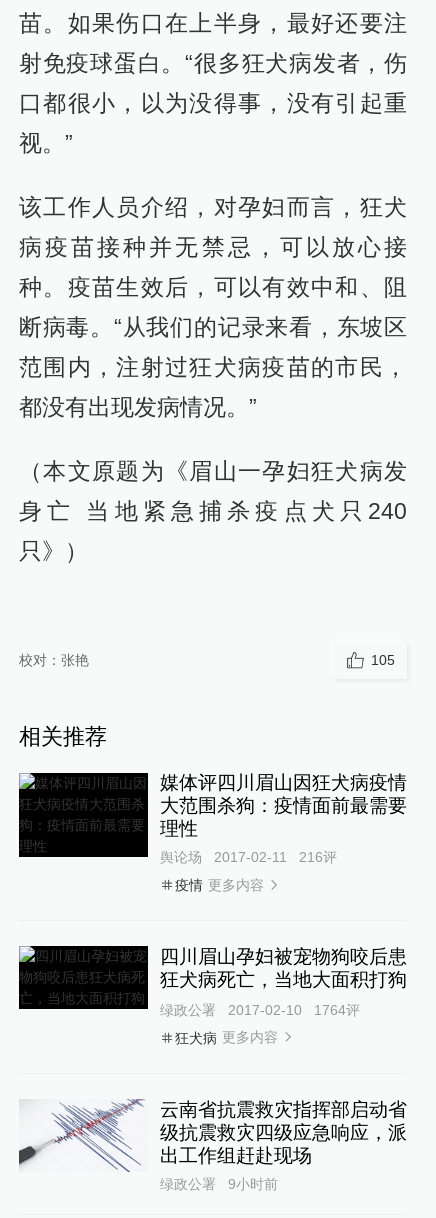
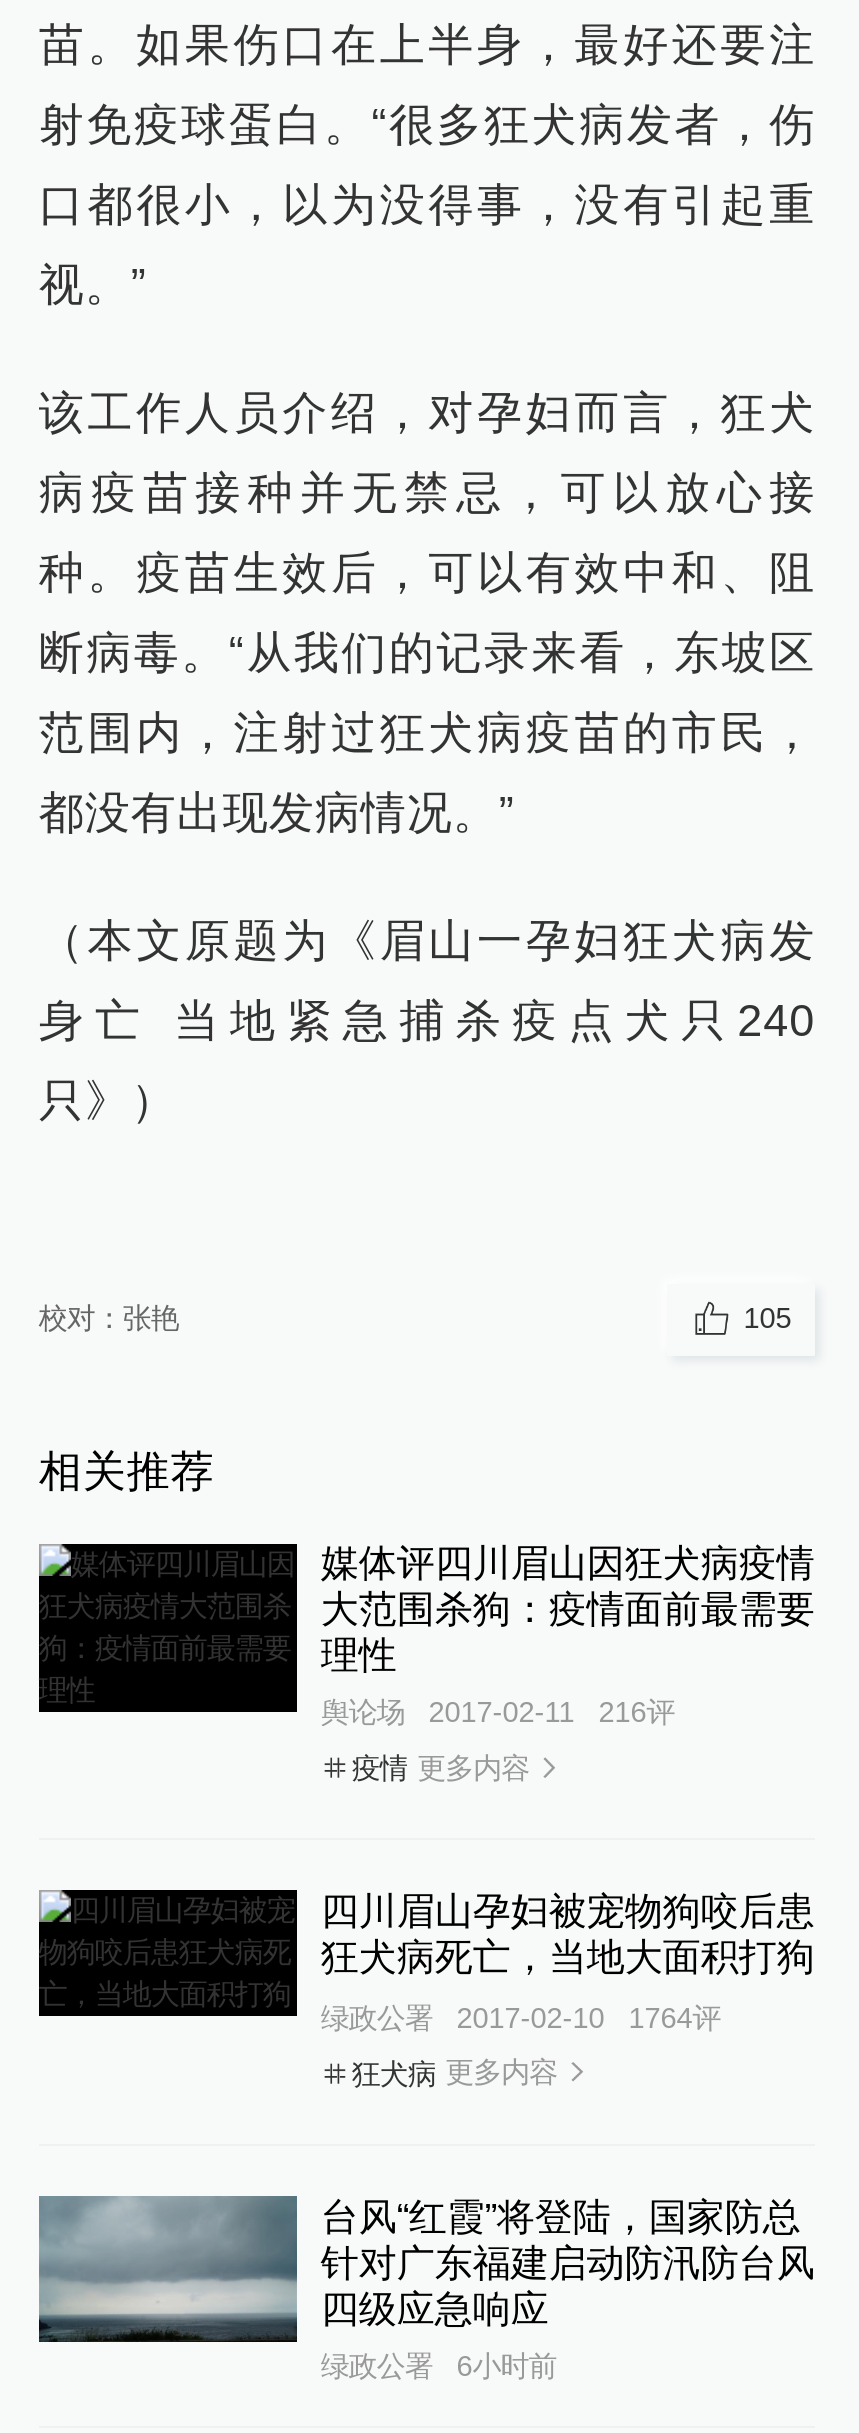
- [image]
- 云南省抗震救灾指挥部启动省
- 级抗震救灾四级应急响应，派
- 出工作组赶赴现场
+ [image]
+ 台风“红霞”将登陆，国家防总
+ 针对广东福建启动防汛防台风
+ 四级应急响应

- 绿政公署 9小时前
+ 绿政公署 6小时前
